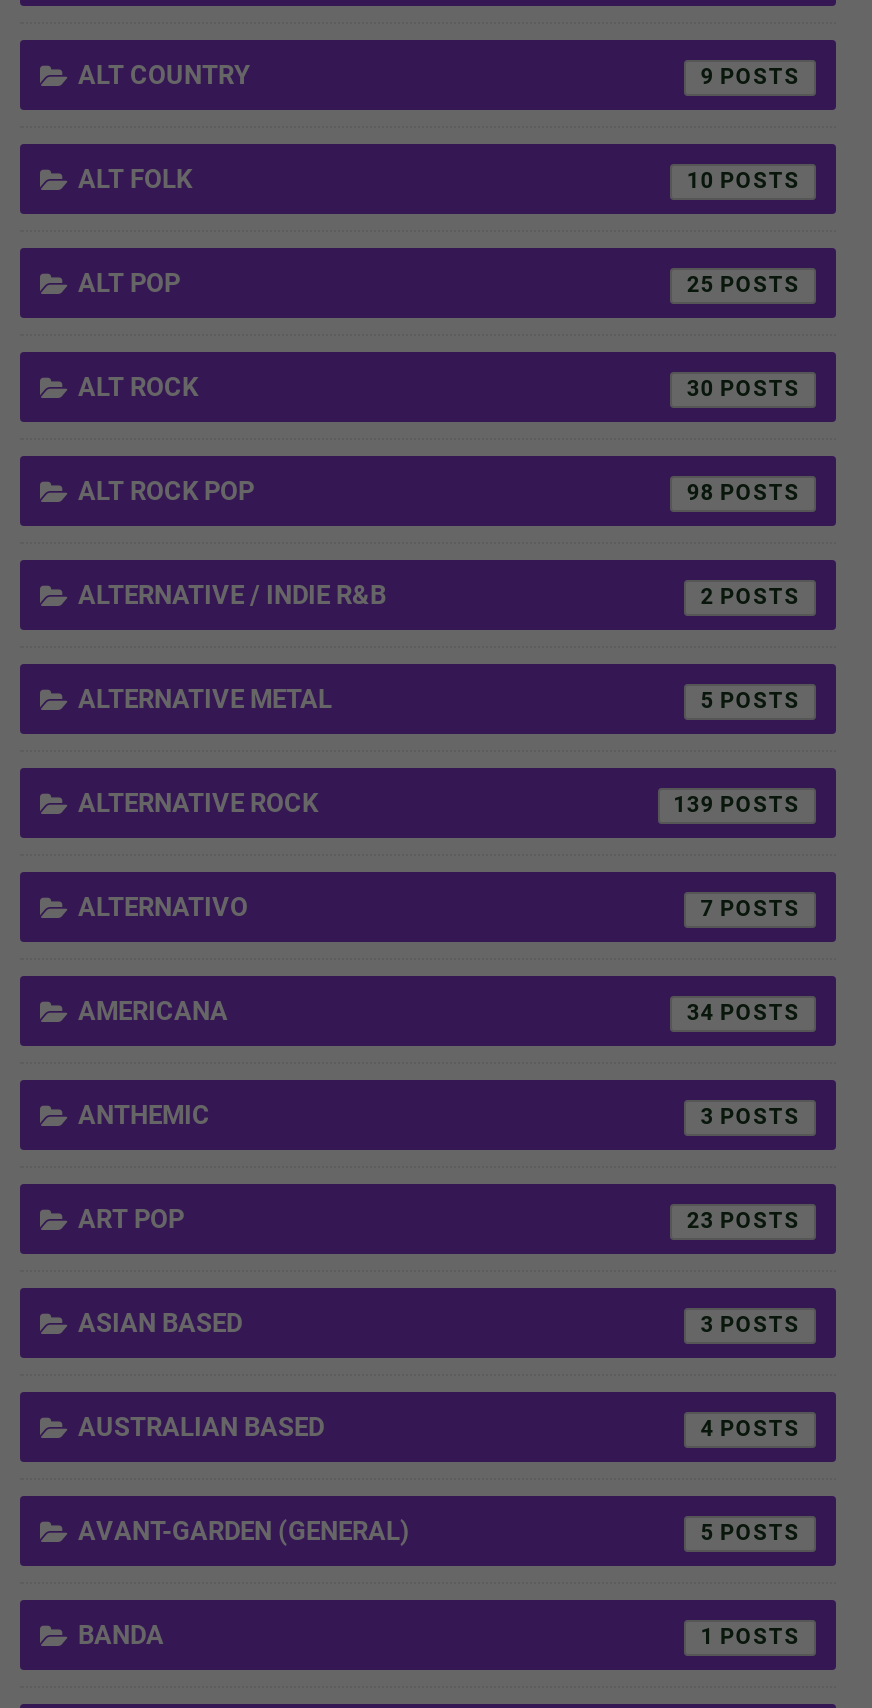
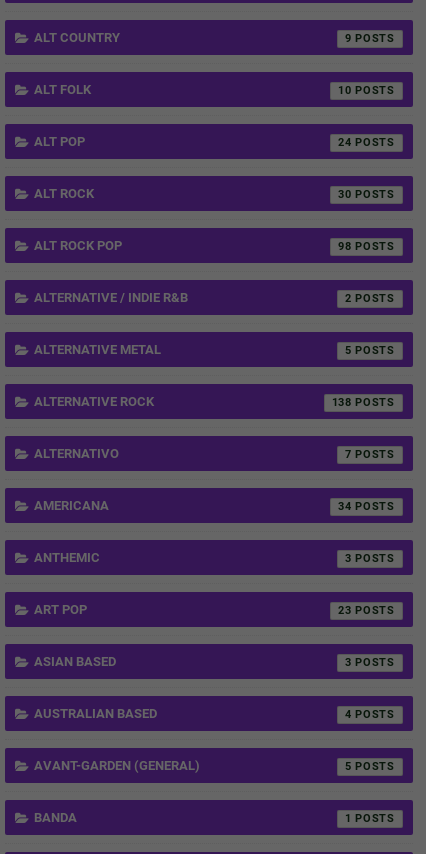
- 25
+ 24

- 139
+ 138
